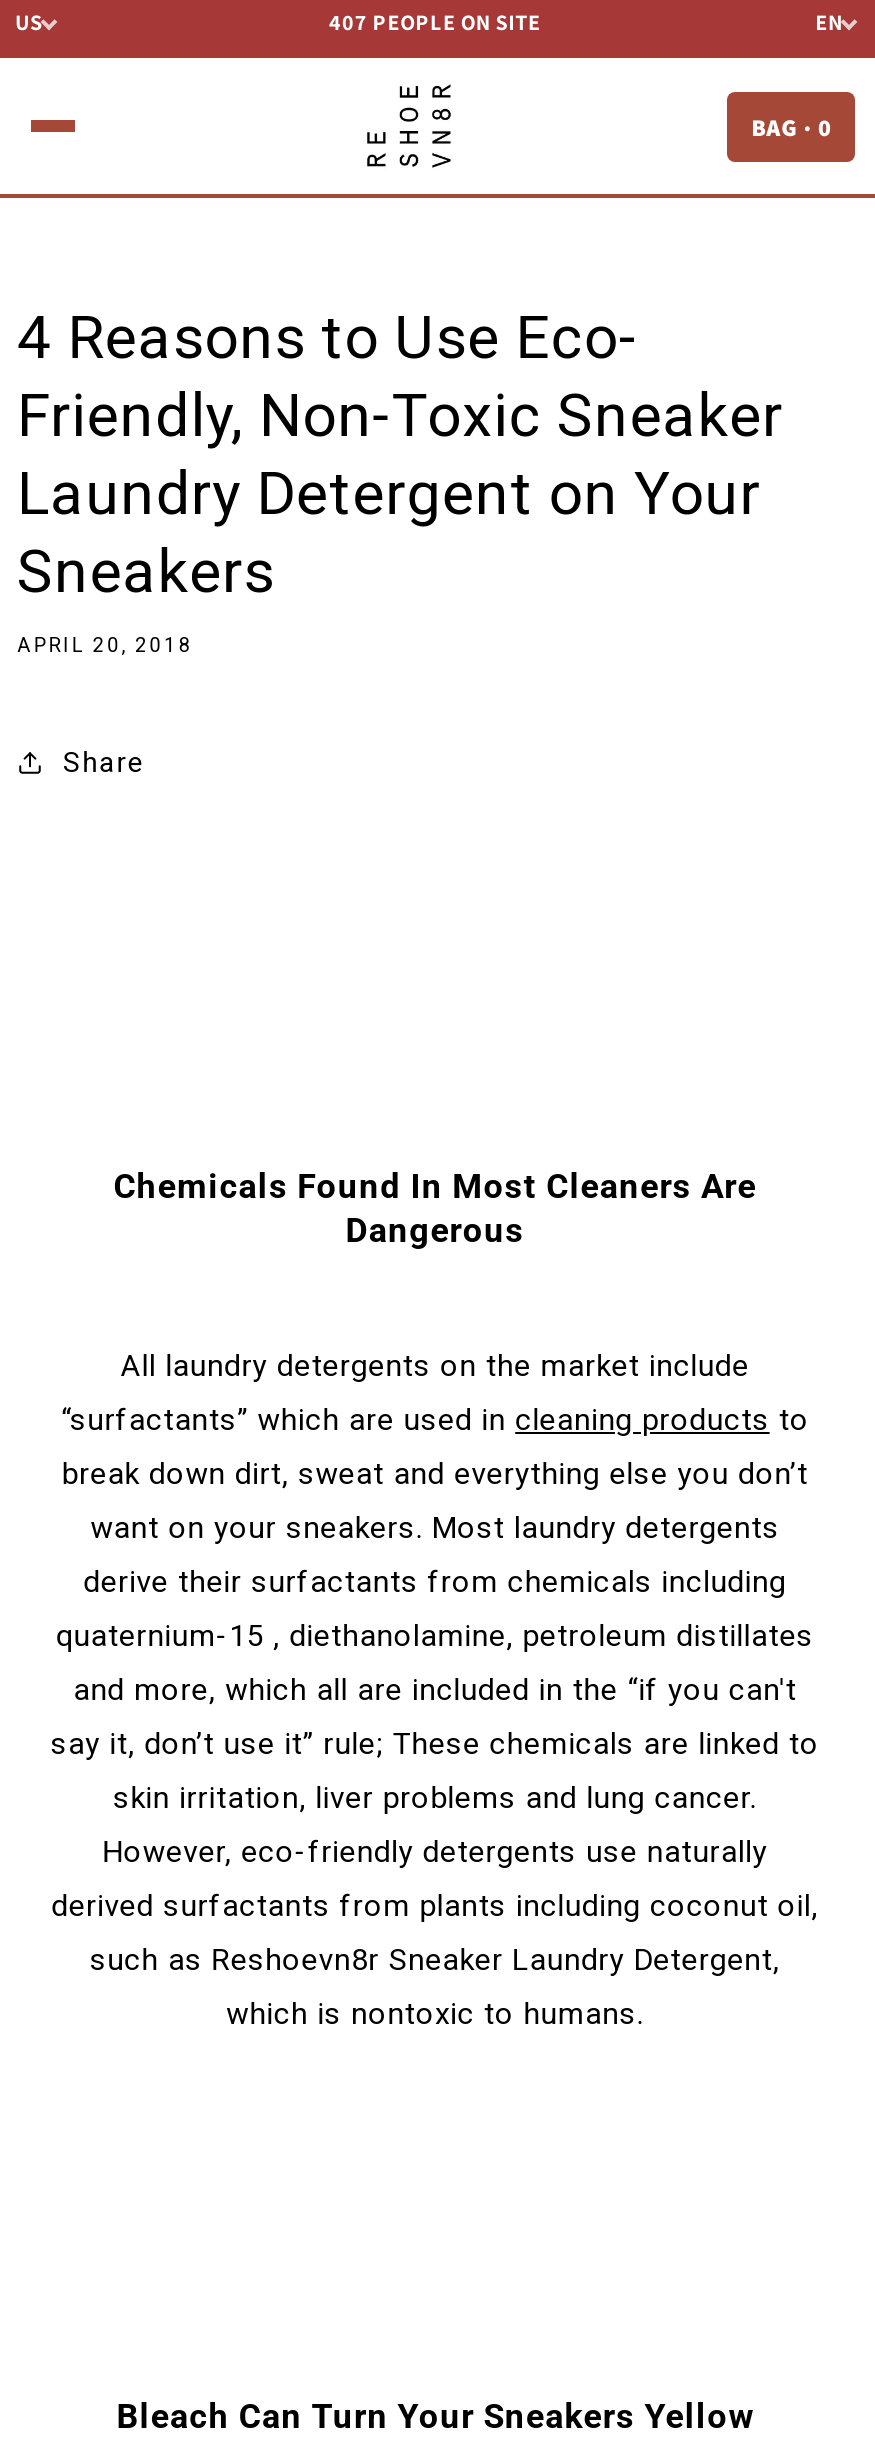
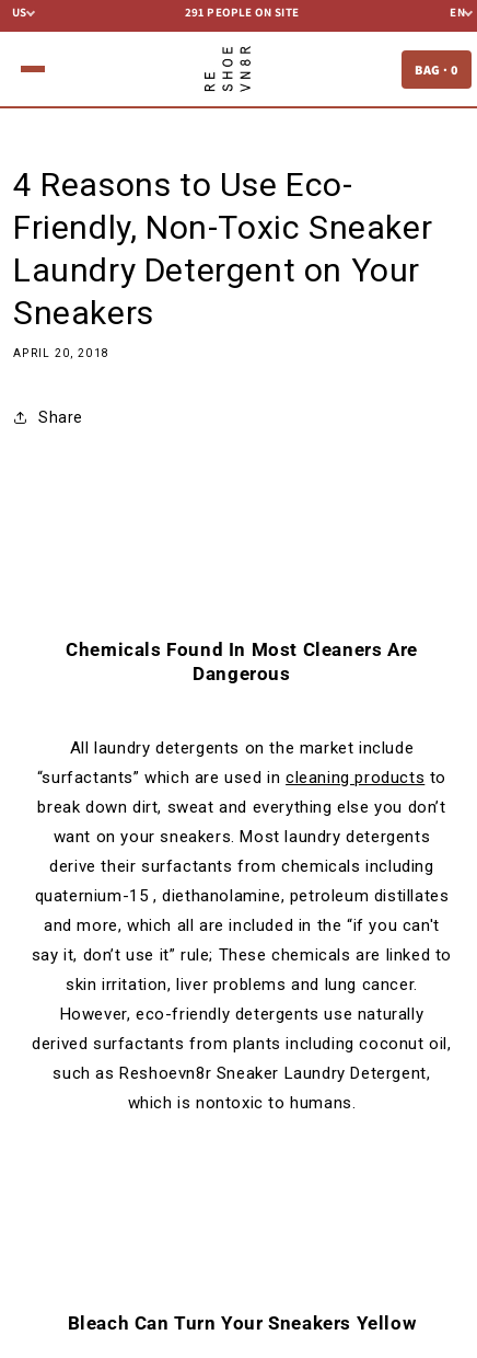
- 407 PEOPLE ON SITE
+ 291 PEOPLE ON SITE
